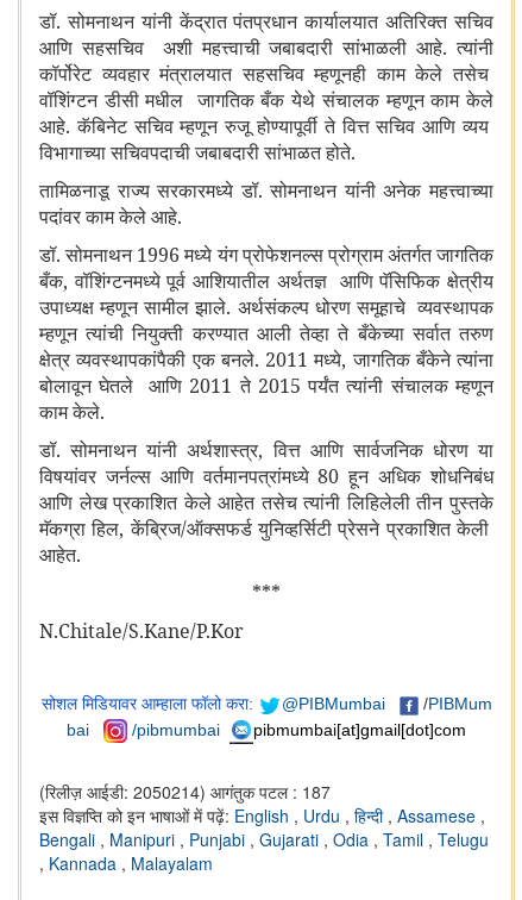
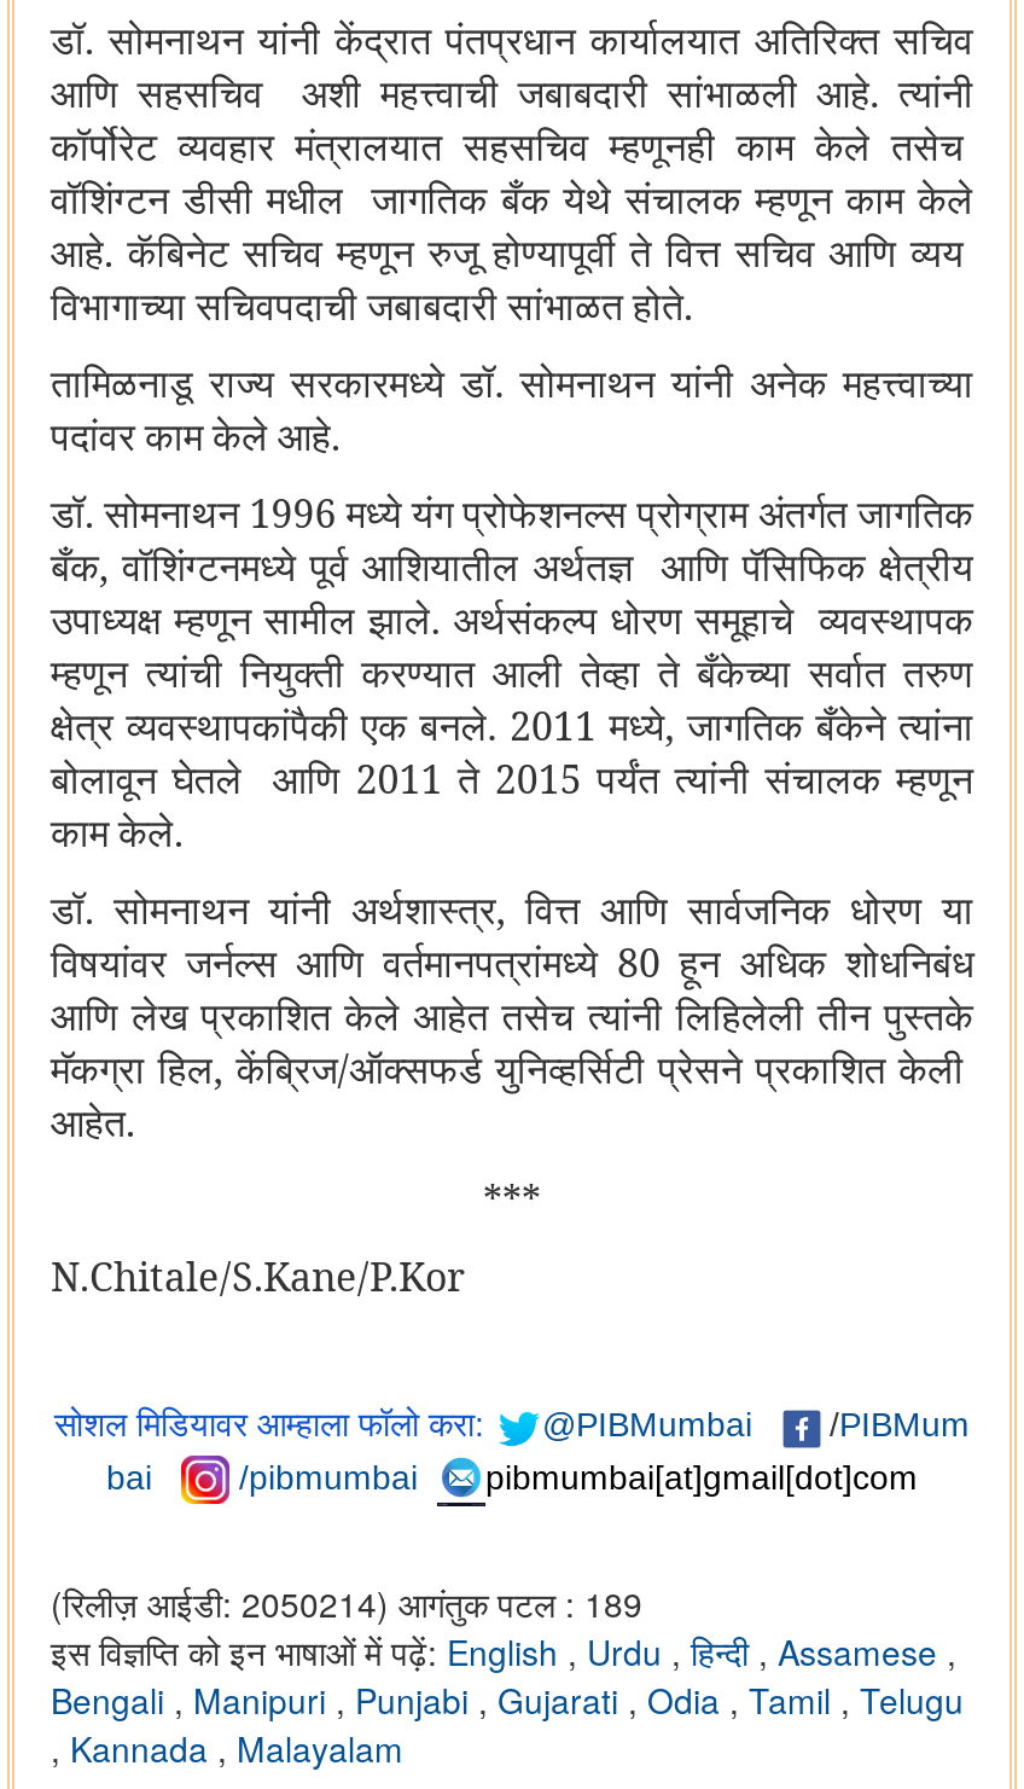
- (रिलीज़ आईडी: 2050214) आगंतुक पटल : 187
+ (रिलीज़ आईडी: 2050214) आगंतुक पटल : 189
